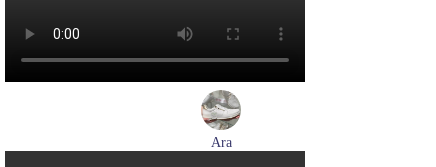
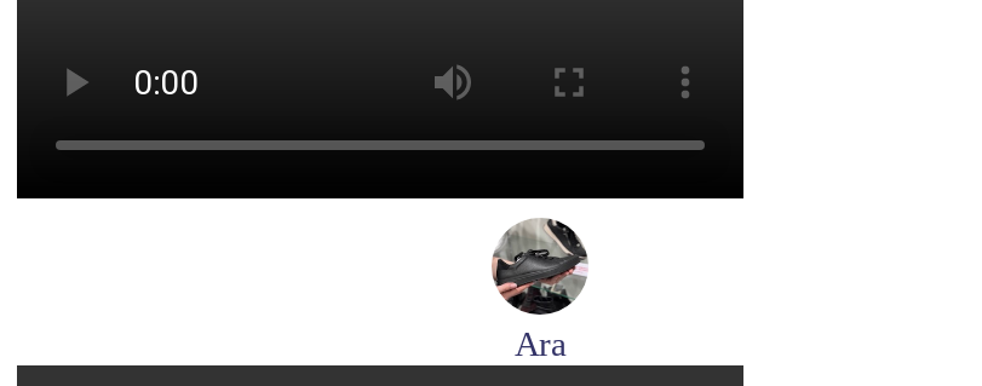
- [image]
+ [image]
